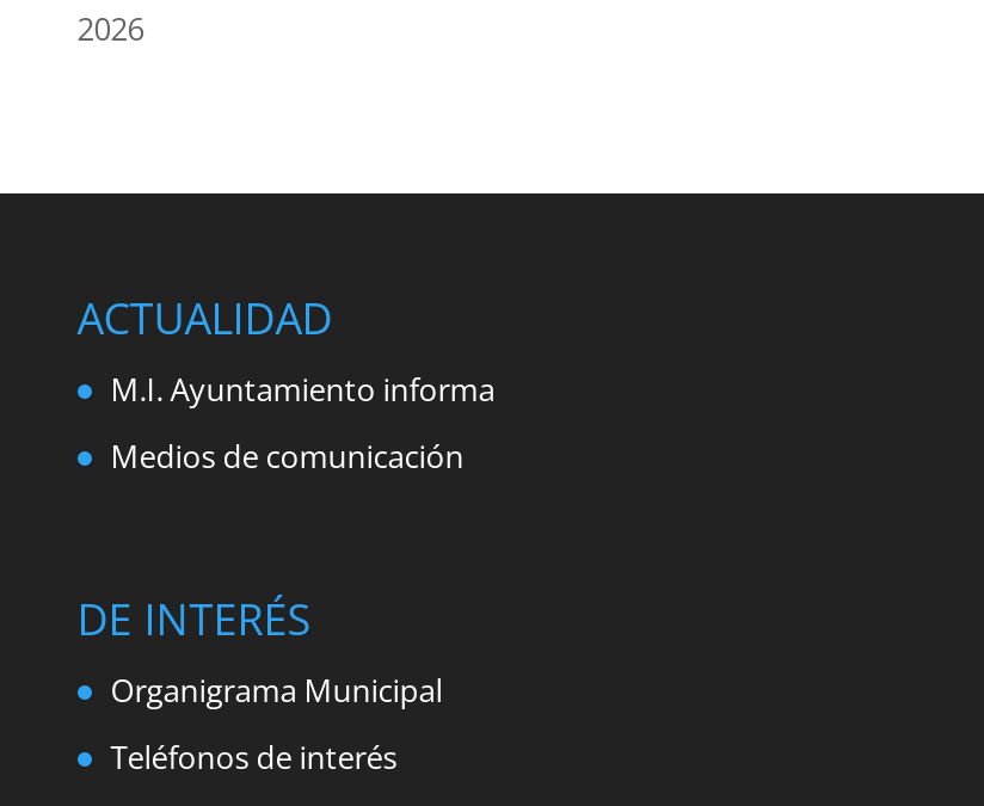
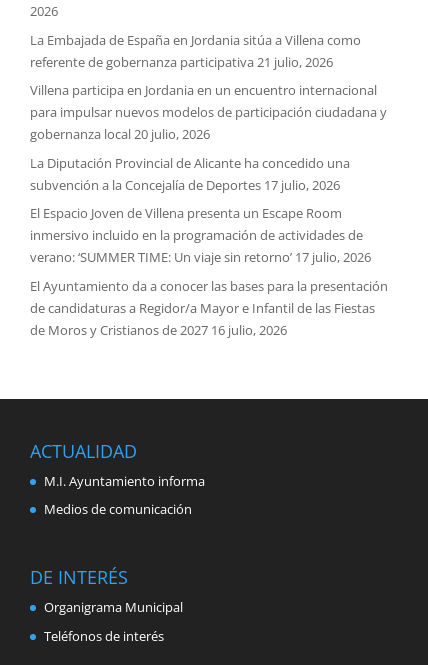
+ La Embajada de España en Jordania sitúa a Villena como
+ referente de gobernanza participativa 21 julio, 2026
+ Villena participa en Jordania en un encuentro internacional
+ para impulsar nuevos modelos de participación ciudadana y
+ gobernanza local 20 julio, 2026
+ La Diputación Provincial de Alicante ha concedido una
+ subvención a la Concejalía de Deportes 17 julio, 2026
+ El Espacio Joven de Villena presenta un Escape Room
+ inmersivo incluido en la programación de actividades de
+ verano: ‘SUMMER TIME: Un viaje sin retorno’ 17 julio, 2026
+ El Ayuntamiento da a conocer las bases para la presentación
+ de candidaturas a Regidor/a Mayor e Infantil de las Fiestas
+ de Moros y Cristianos de 2027 16 julio, 2026
